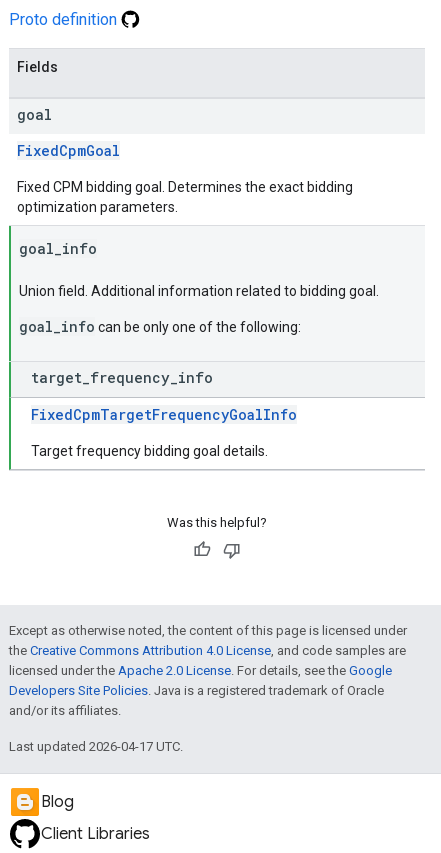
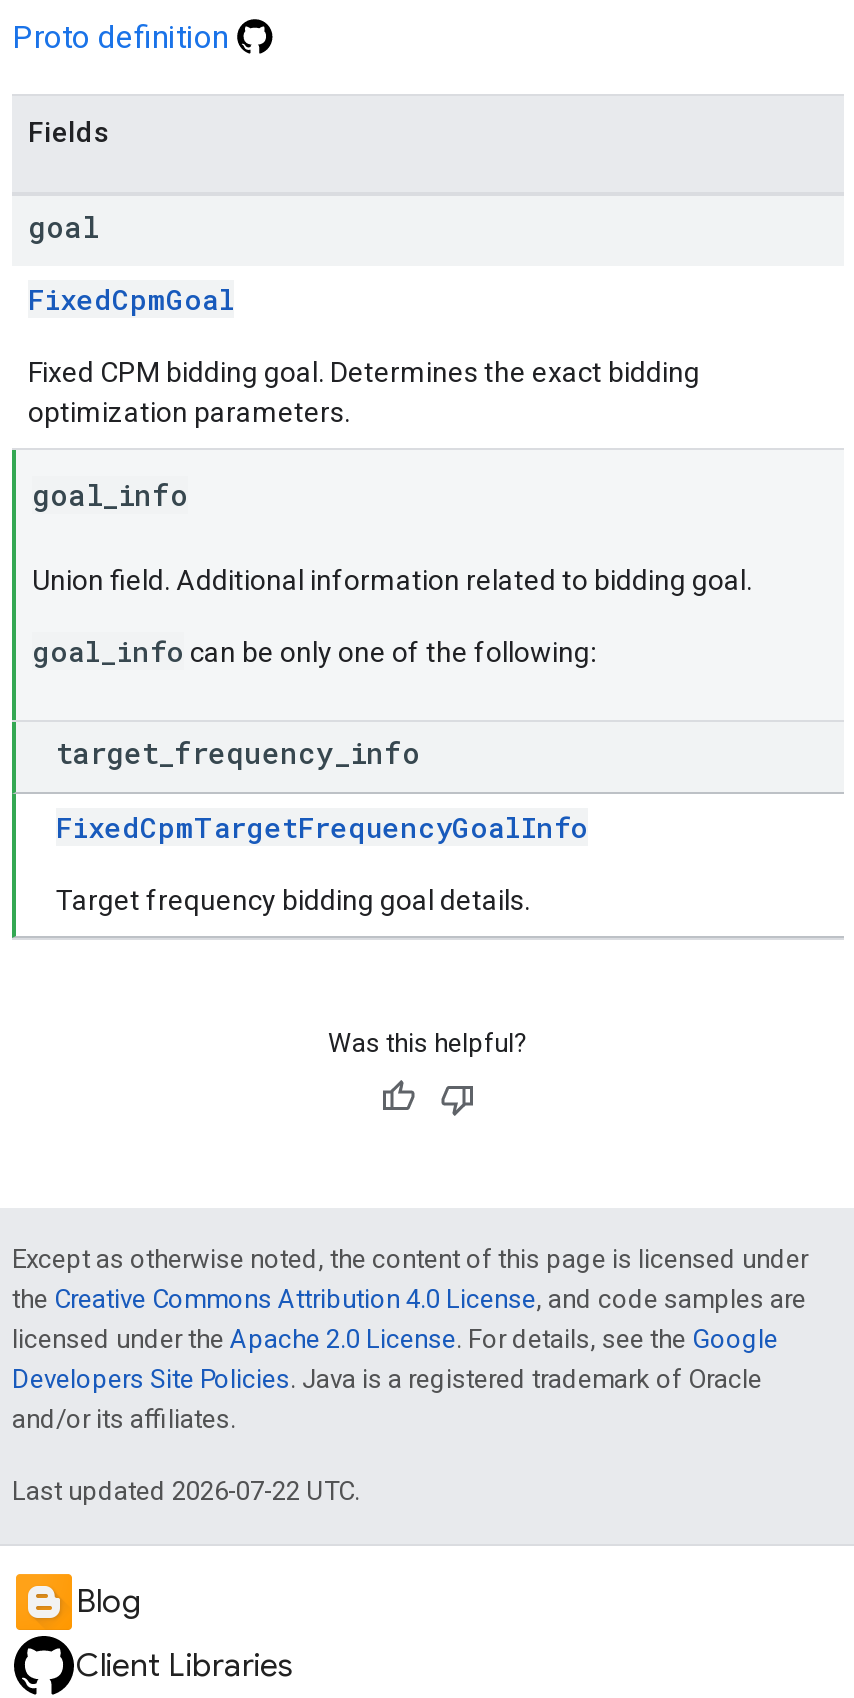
- Last updated 2026-04-17 UTC.
+ Last updated 2026-07-22 UTC.
